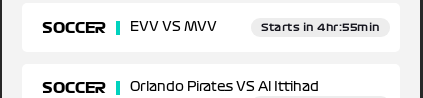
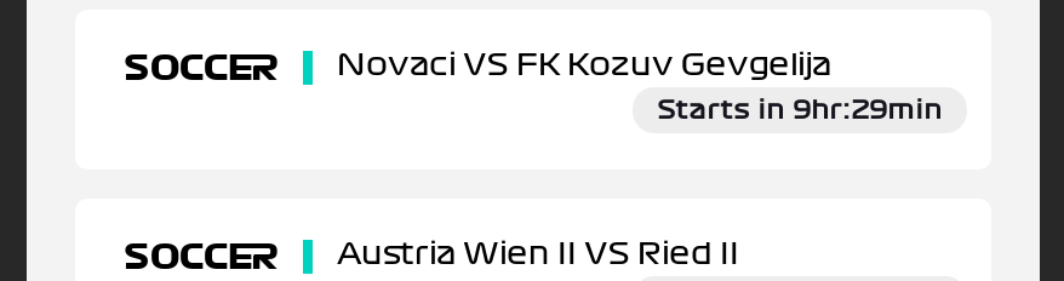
- EVV VS MVV
- Starts in 4hr:55min
+ Novaci VS FK Kozuv Gevgelija
+ Starts in 9hr:29min

- Orlando Pirates VS Al Ittihad
+ Austria Wien II VS Ried II
